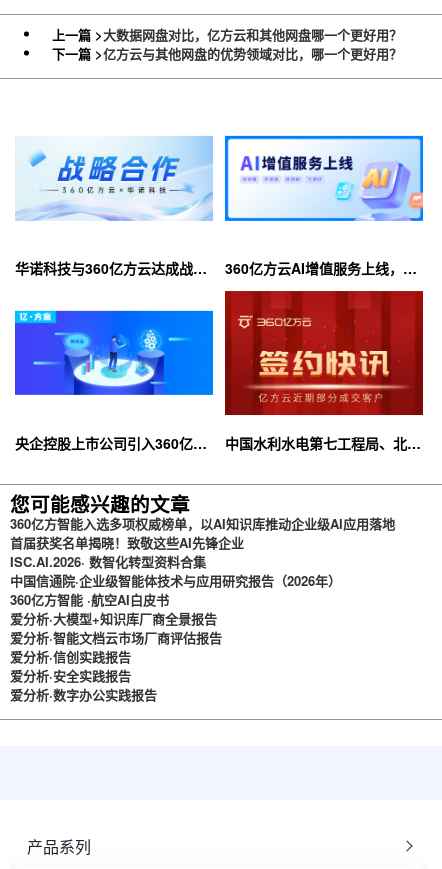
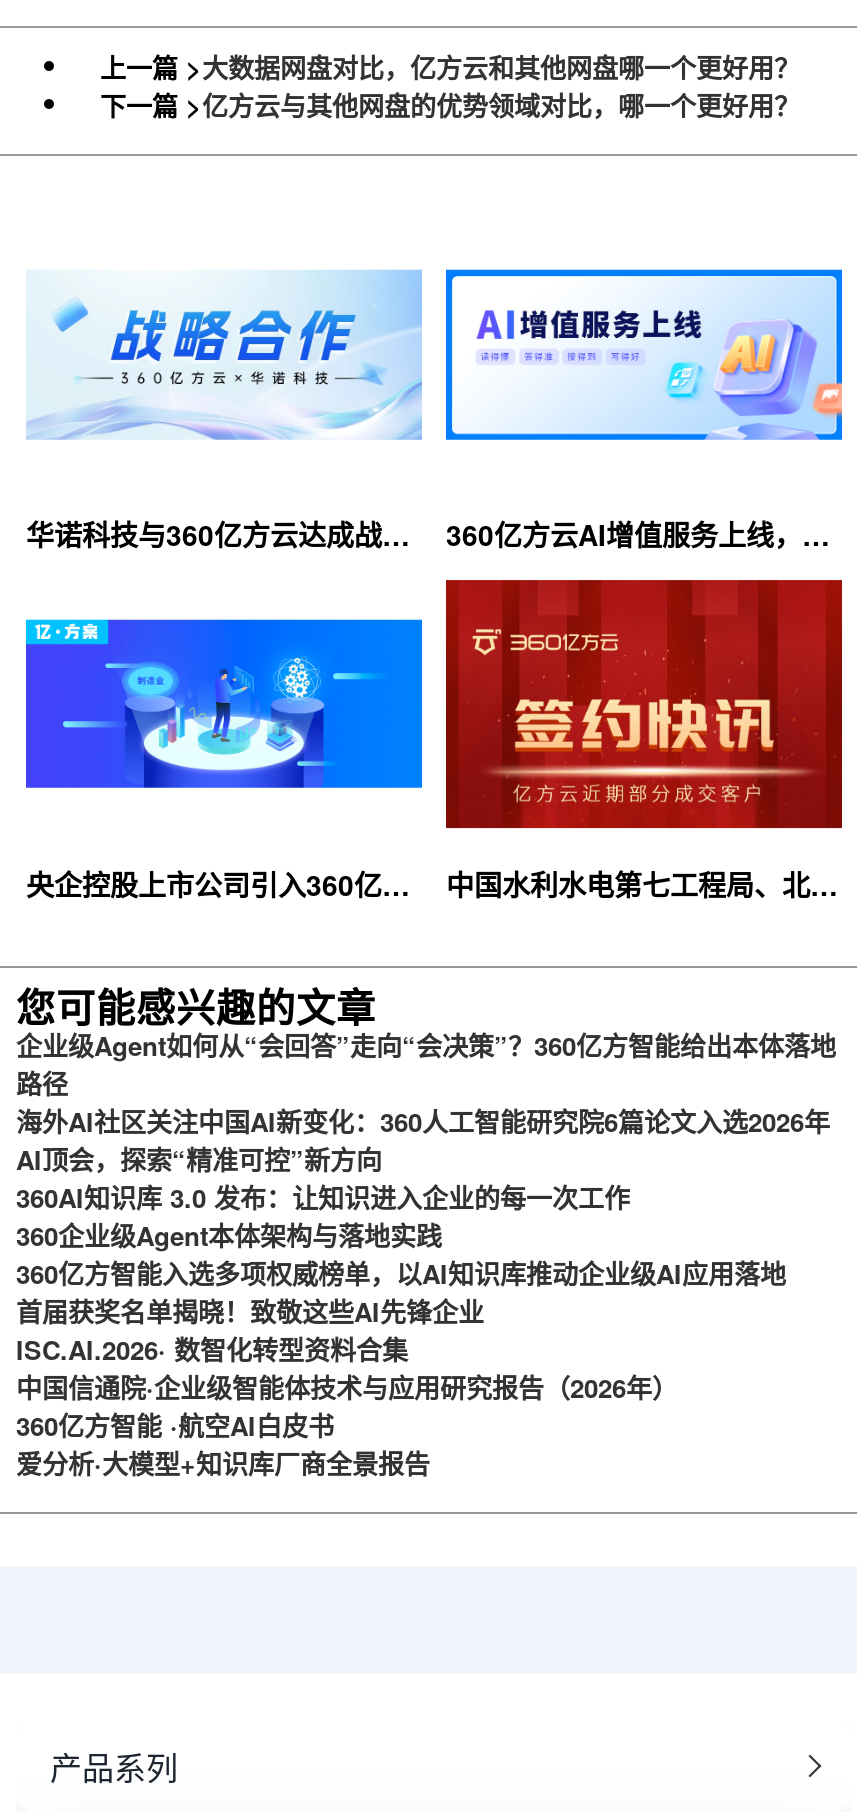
+ 企业级Agent如何从“会回答”走向“会决策”？360亿方智能给出本体落地
+ 路径
+ 海外AI社区关注中国AI新变化：360人工智能研究院6篇论文入选2026年
+ AI顶会，探索“精准可控”新方向
+ 360AI知识库 3.0 发布：让知识进入企业的每一次工作
+ 360企业级Agent本体架构与落地实践

moved down: 360亿方智能入选多项权威榜单，以AI知识库推动企业级AI应用落地 | 首届获奖名单揭晓！致敬这些AI先锋企业 | ISC.AI.2026· 数智化转型资料合集 | 中国信通院·企业级智能体技术与应用研究报告（2026年） | 360亿方智能 ·航空AI白皮书 | 爱分析·大模型+知识库厂商全景报告

- 爱分析·智能文档云市场厂商评估报告
- 爱分析·信创实践报告
- 爱分析·安全实践报告
- 爱分析·数字办公实践报告
